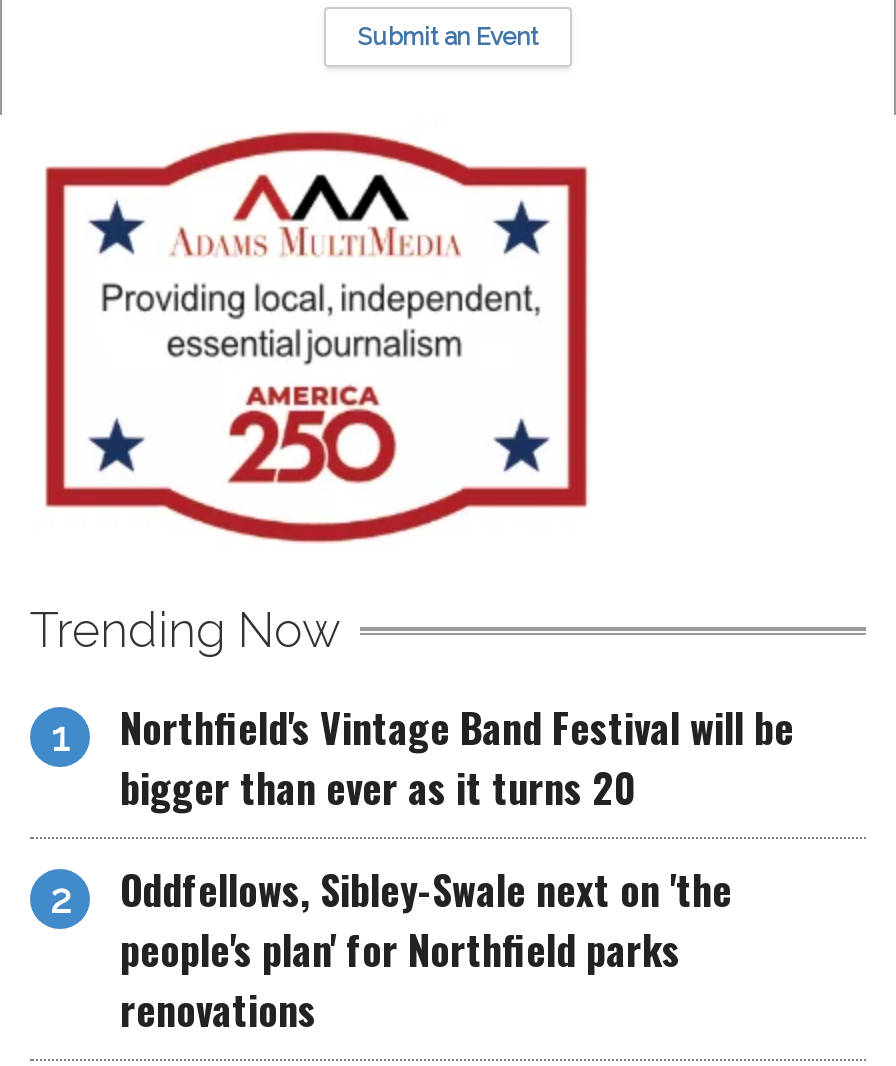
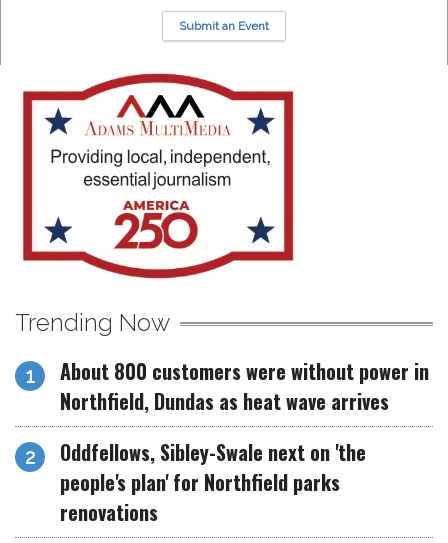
- Northfield's Vintage Band Festival will be
- bigger than ever as it turns 20
+ About 800 customers were without power in
+ Northfield, Dundas as heat wave arrives
